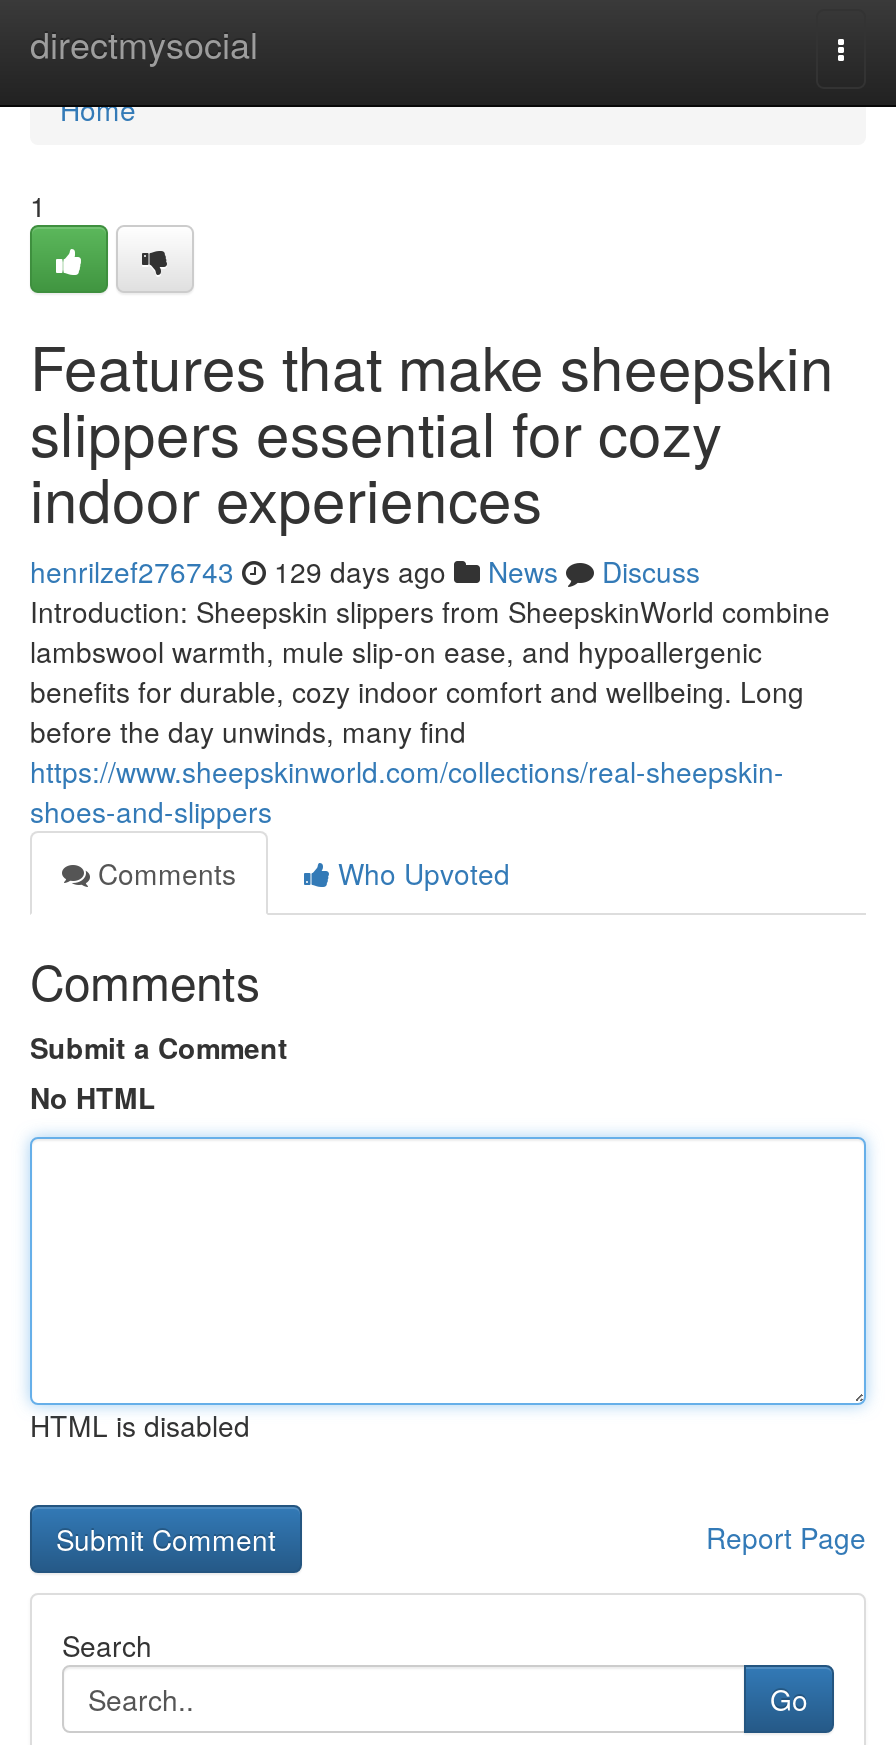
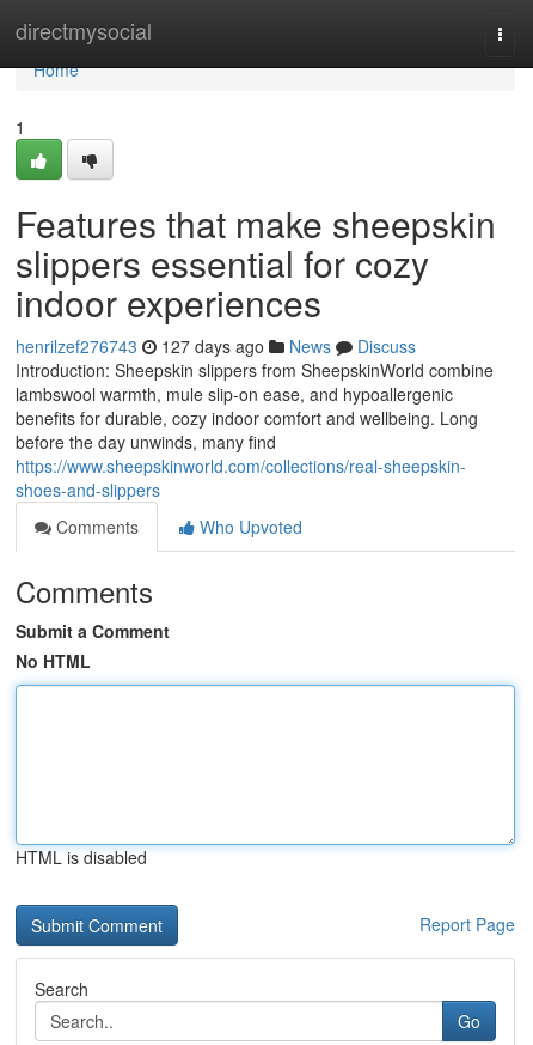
- henrilzef276743 129 days ago News Discuss
+ henrilzef276743 127 days ago News Discuss
